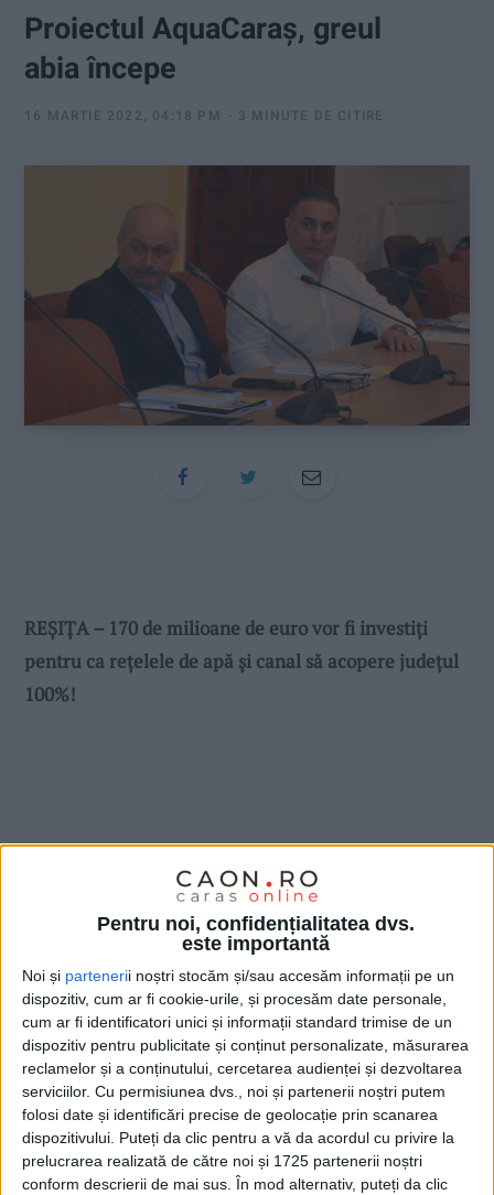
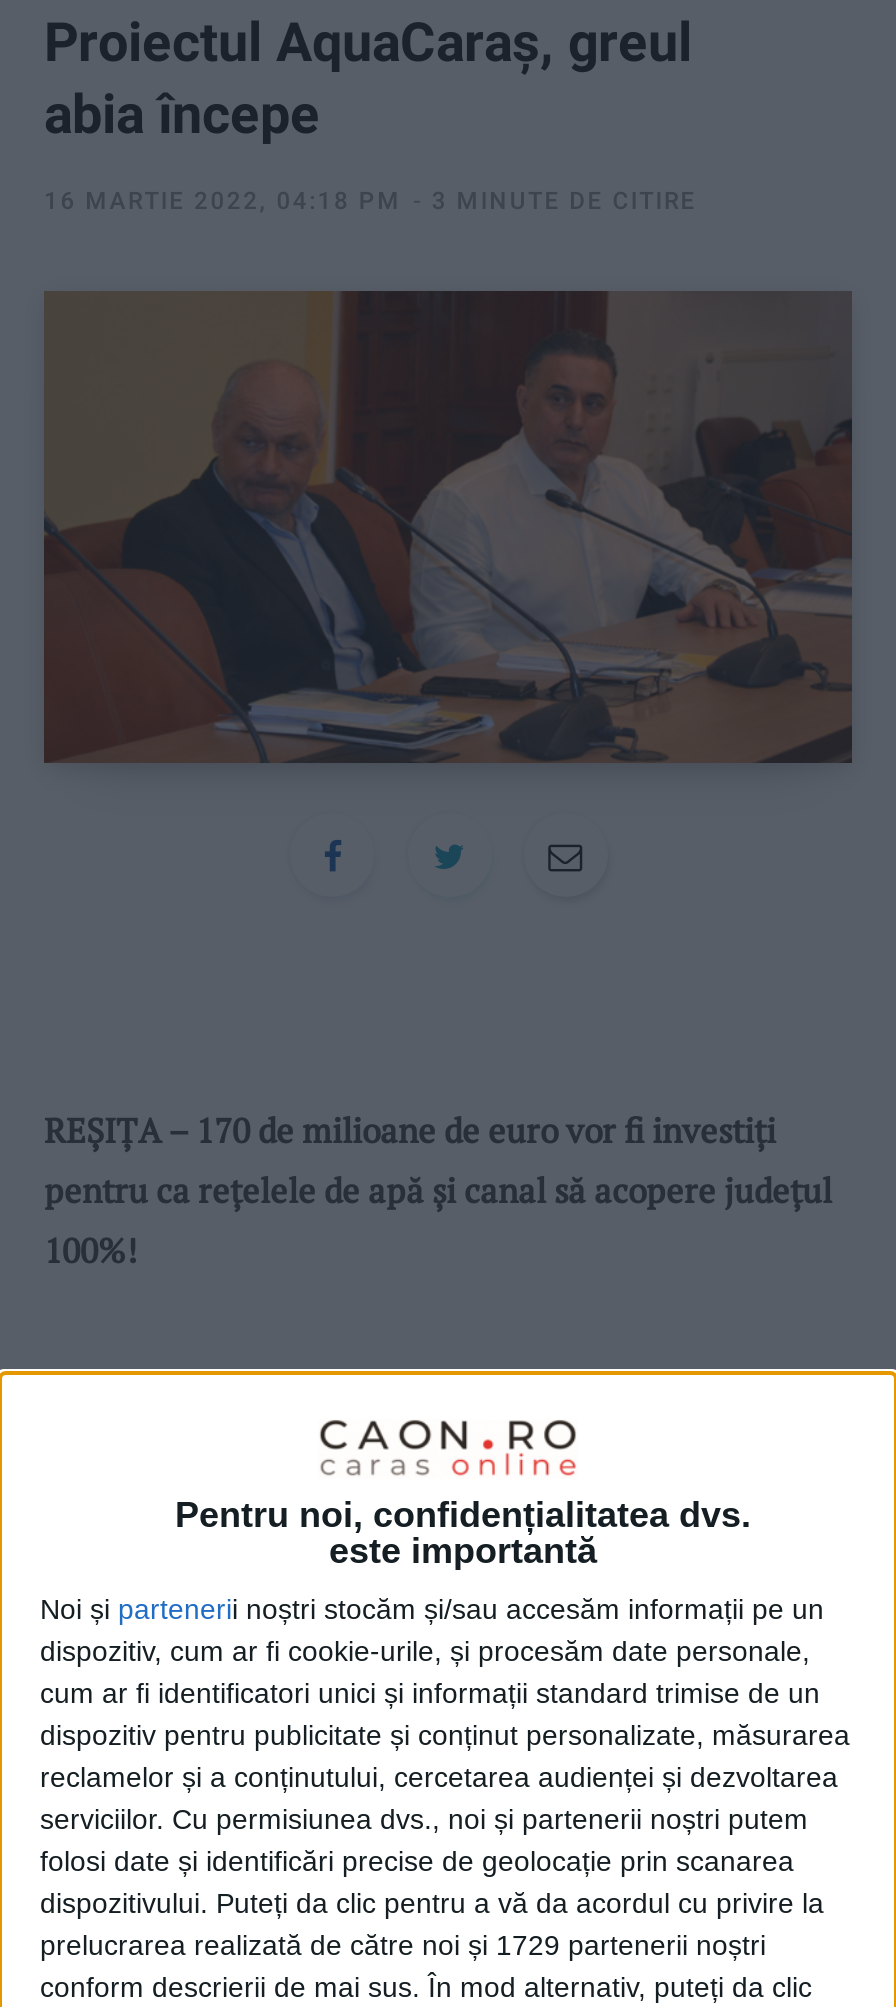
- prelucrarea realizată de către noi și 1725 partenerii noștri
+ prelucrarea realizată de către noi și 1729 partenerii noștri
